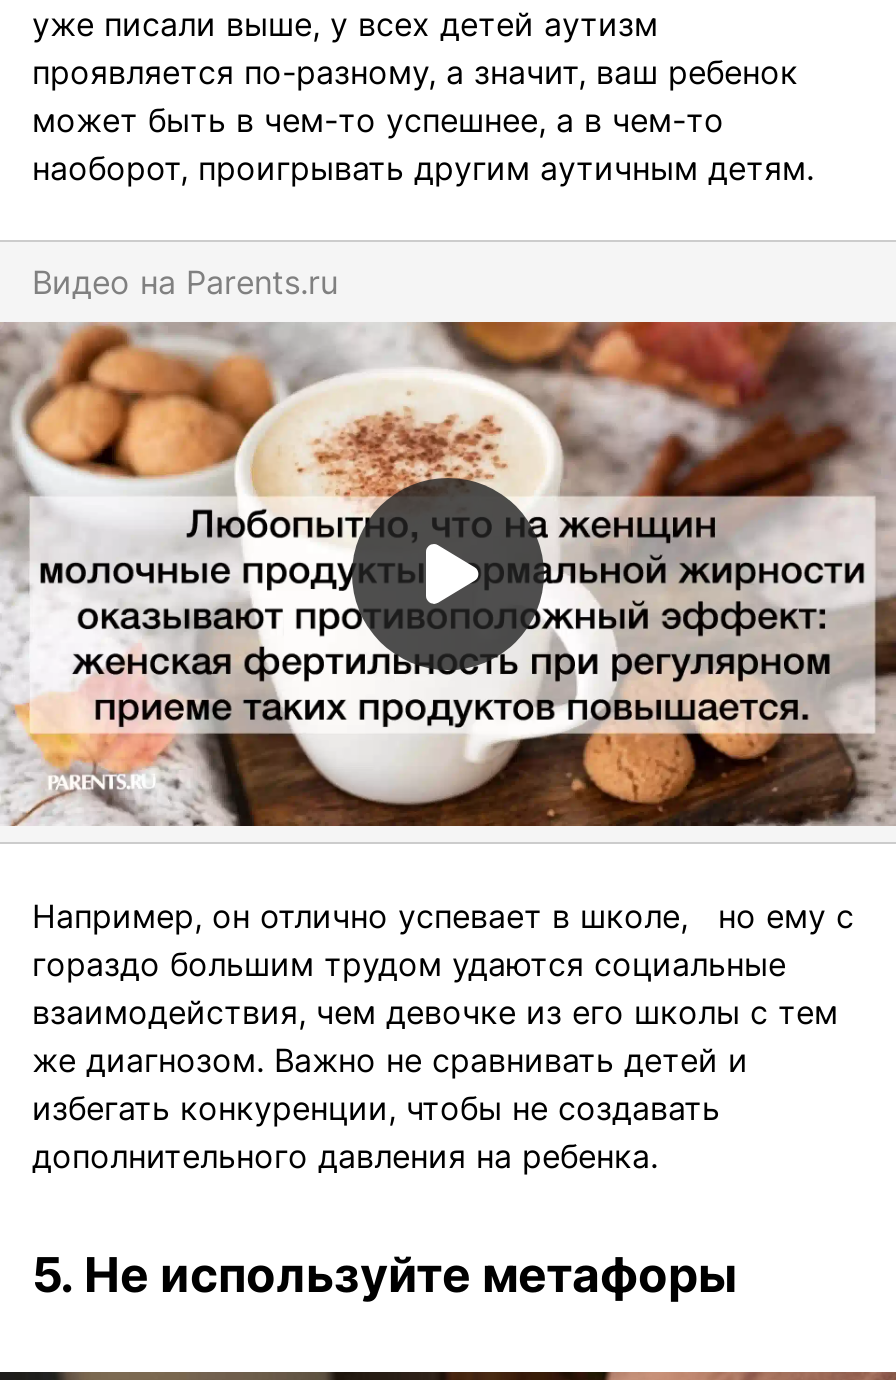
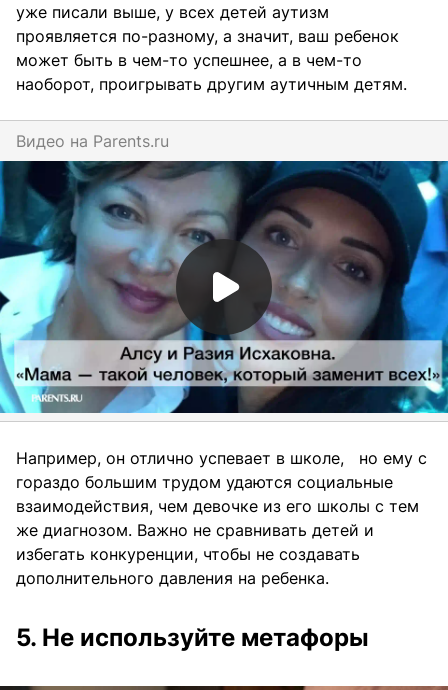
- [image]
+ [image]
